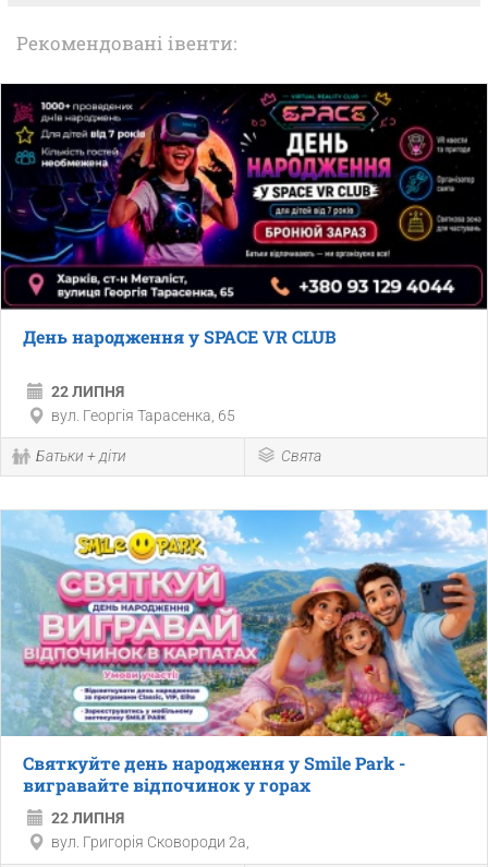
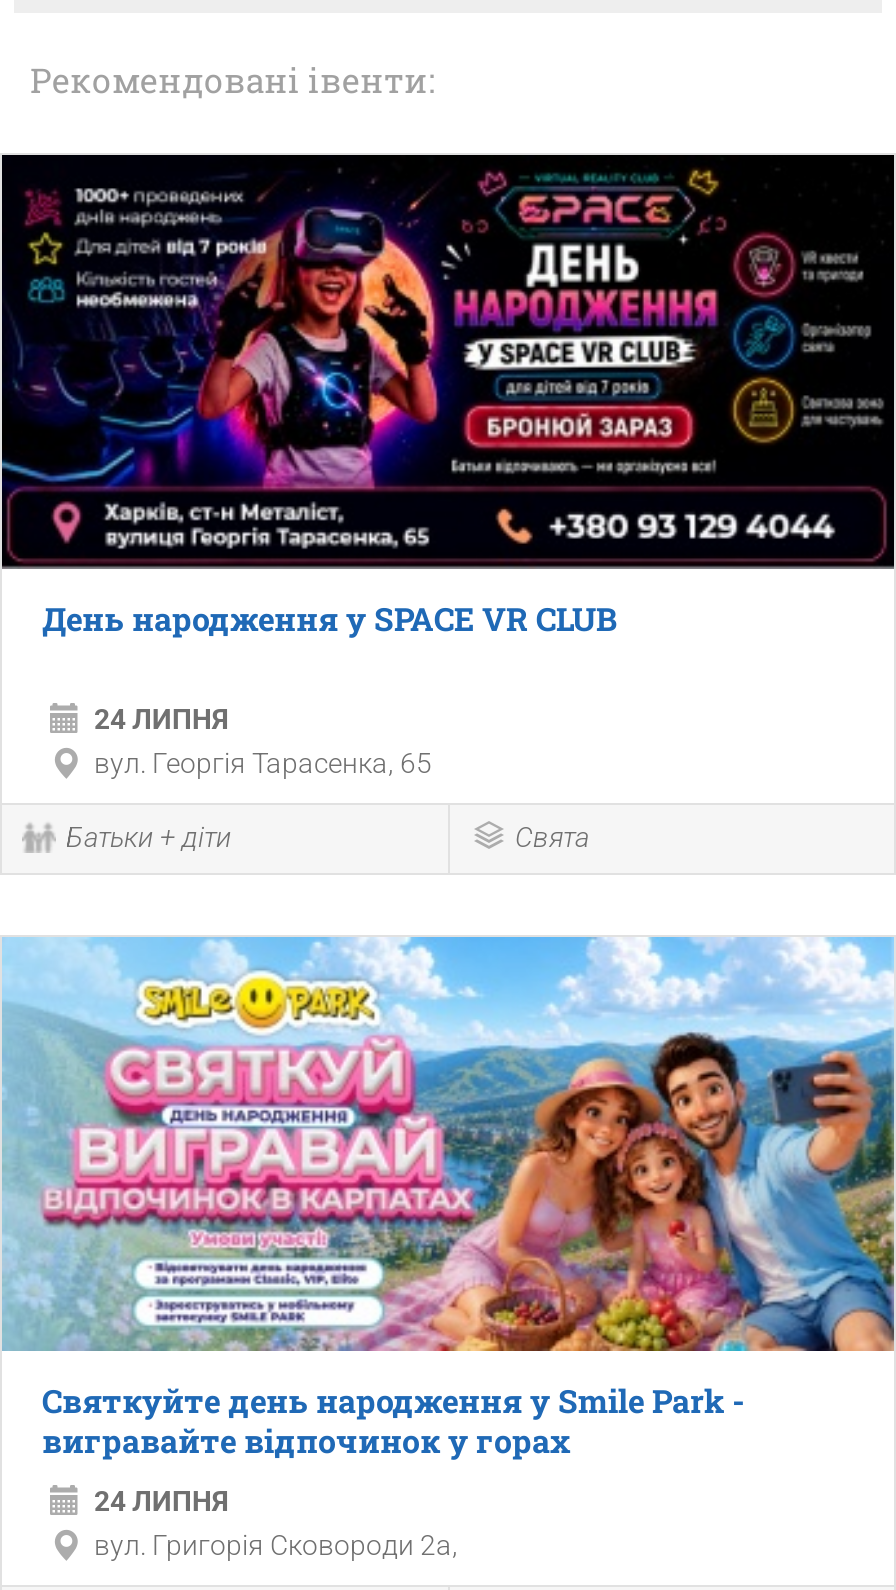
- 22 ЛИПНЯ
+ 24 ЛИПНЯ

- 22 ЛИПНЯ
+ 24 ЛИПНЯ
